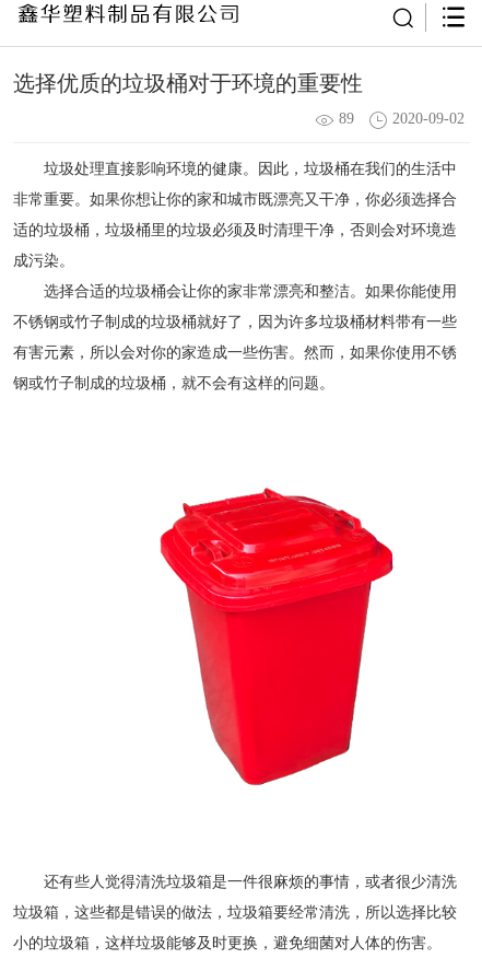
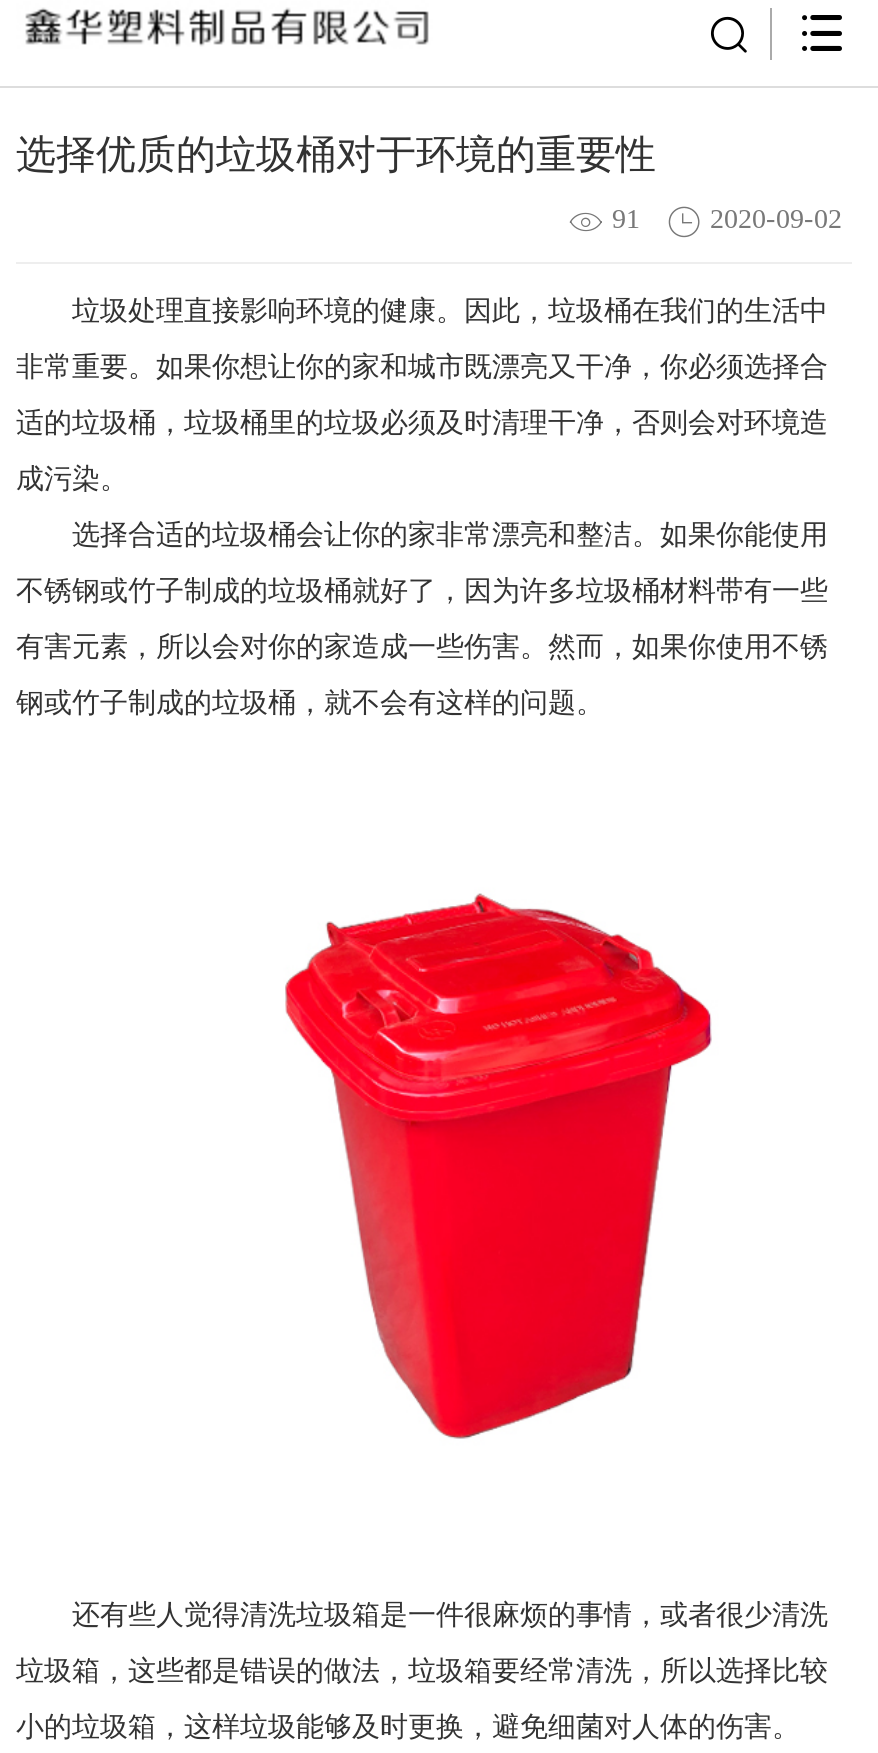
- 89
+ 91
